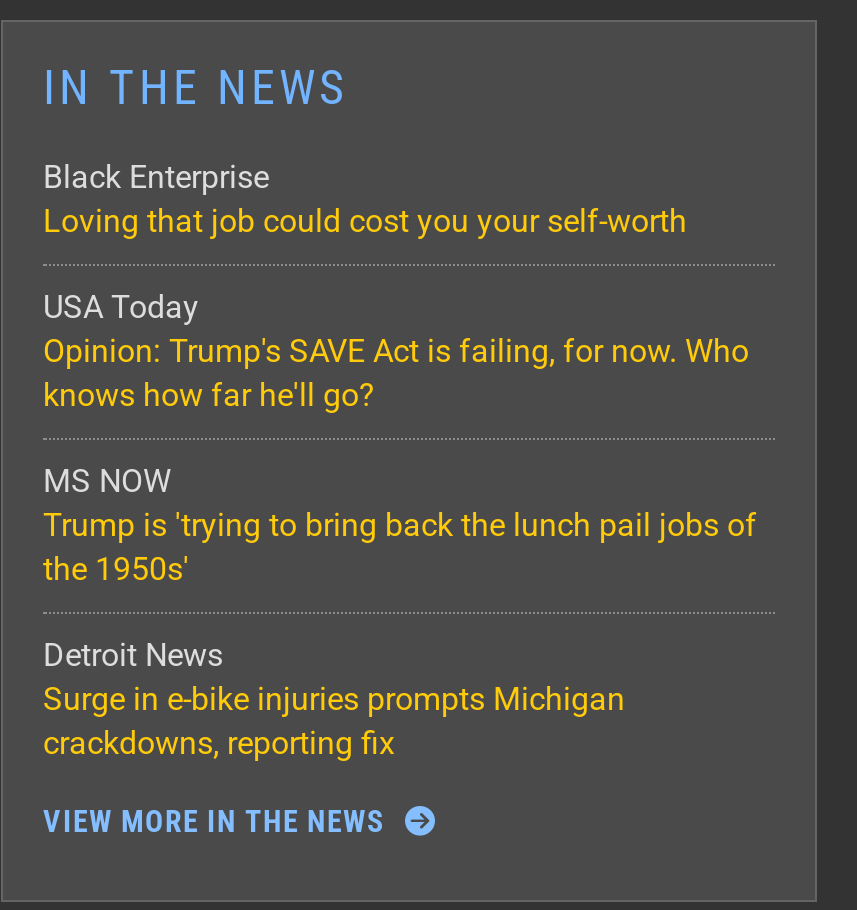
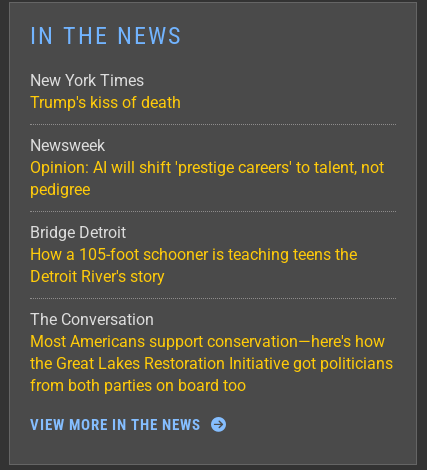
- Black Enterprise
- Loving that job could cost you your self-worth
+ New York Times
+ Trump's kiss of death

- USA Today
- Opinion: Trump's SAVE Act is failing, for now. Who
- knows how far he'll go?
+ Newsweek
+ Opinion: AI will shift 'prestige careers' to talent, not
+ pedigree

- MS NOW
- Trump is 'trying to bring back the lunch pail jobs of
- the 1950s'
+ Bridge Detroit
+ How a 105-foot schooner is teaching teens the
+ Detroit River's story

- Detroit News
- Surge in e-bike injuries prompts Michigan
- crackdowns, reporting fix
+ The Conversation
+ Most Americans support conservation—here's how
+ the Great Lakes Restoration Initiative got politicians
+ from both parties on board too
